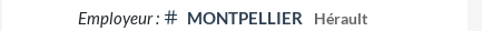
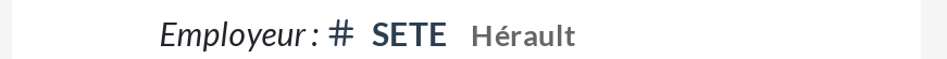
- MONTPELLIER Hérault
+ SETE Hérault
